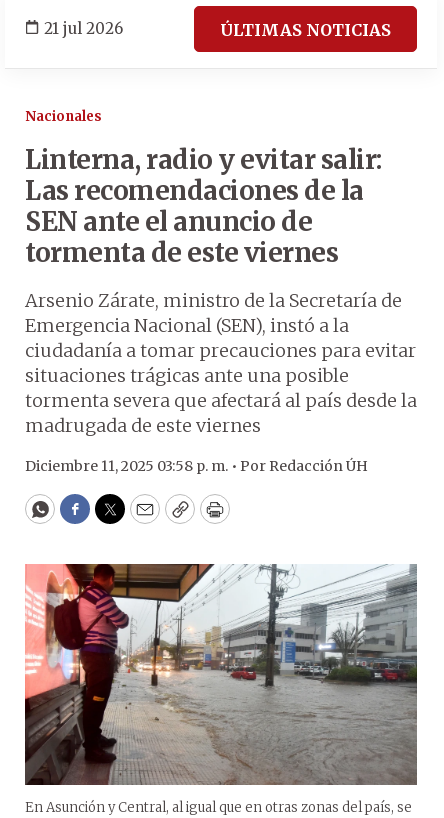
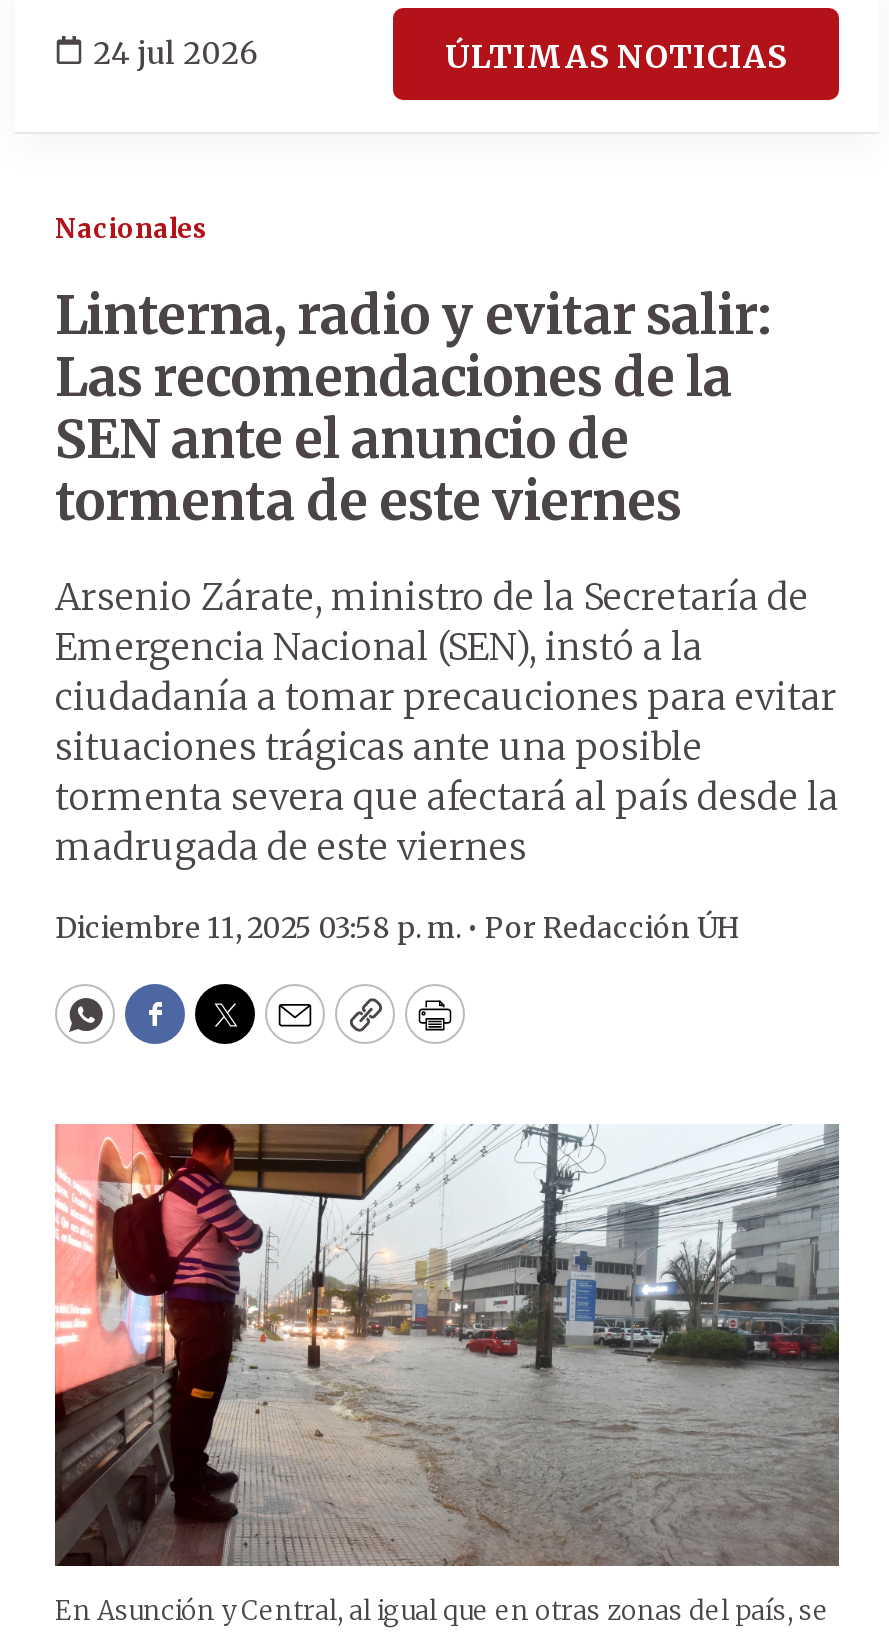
- 21 jul 2026
+ 24 jul 2026
